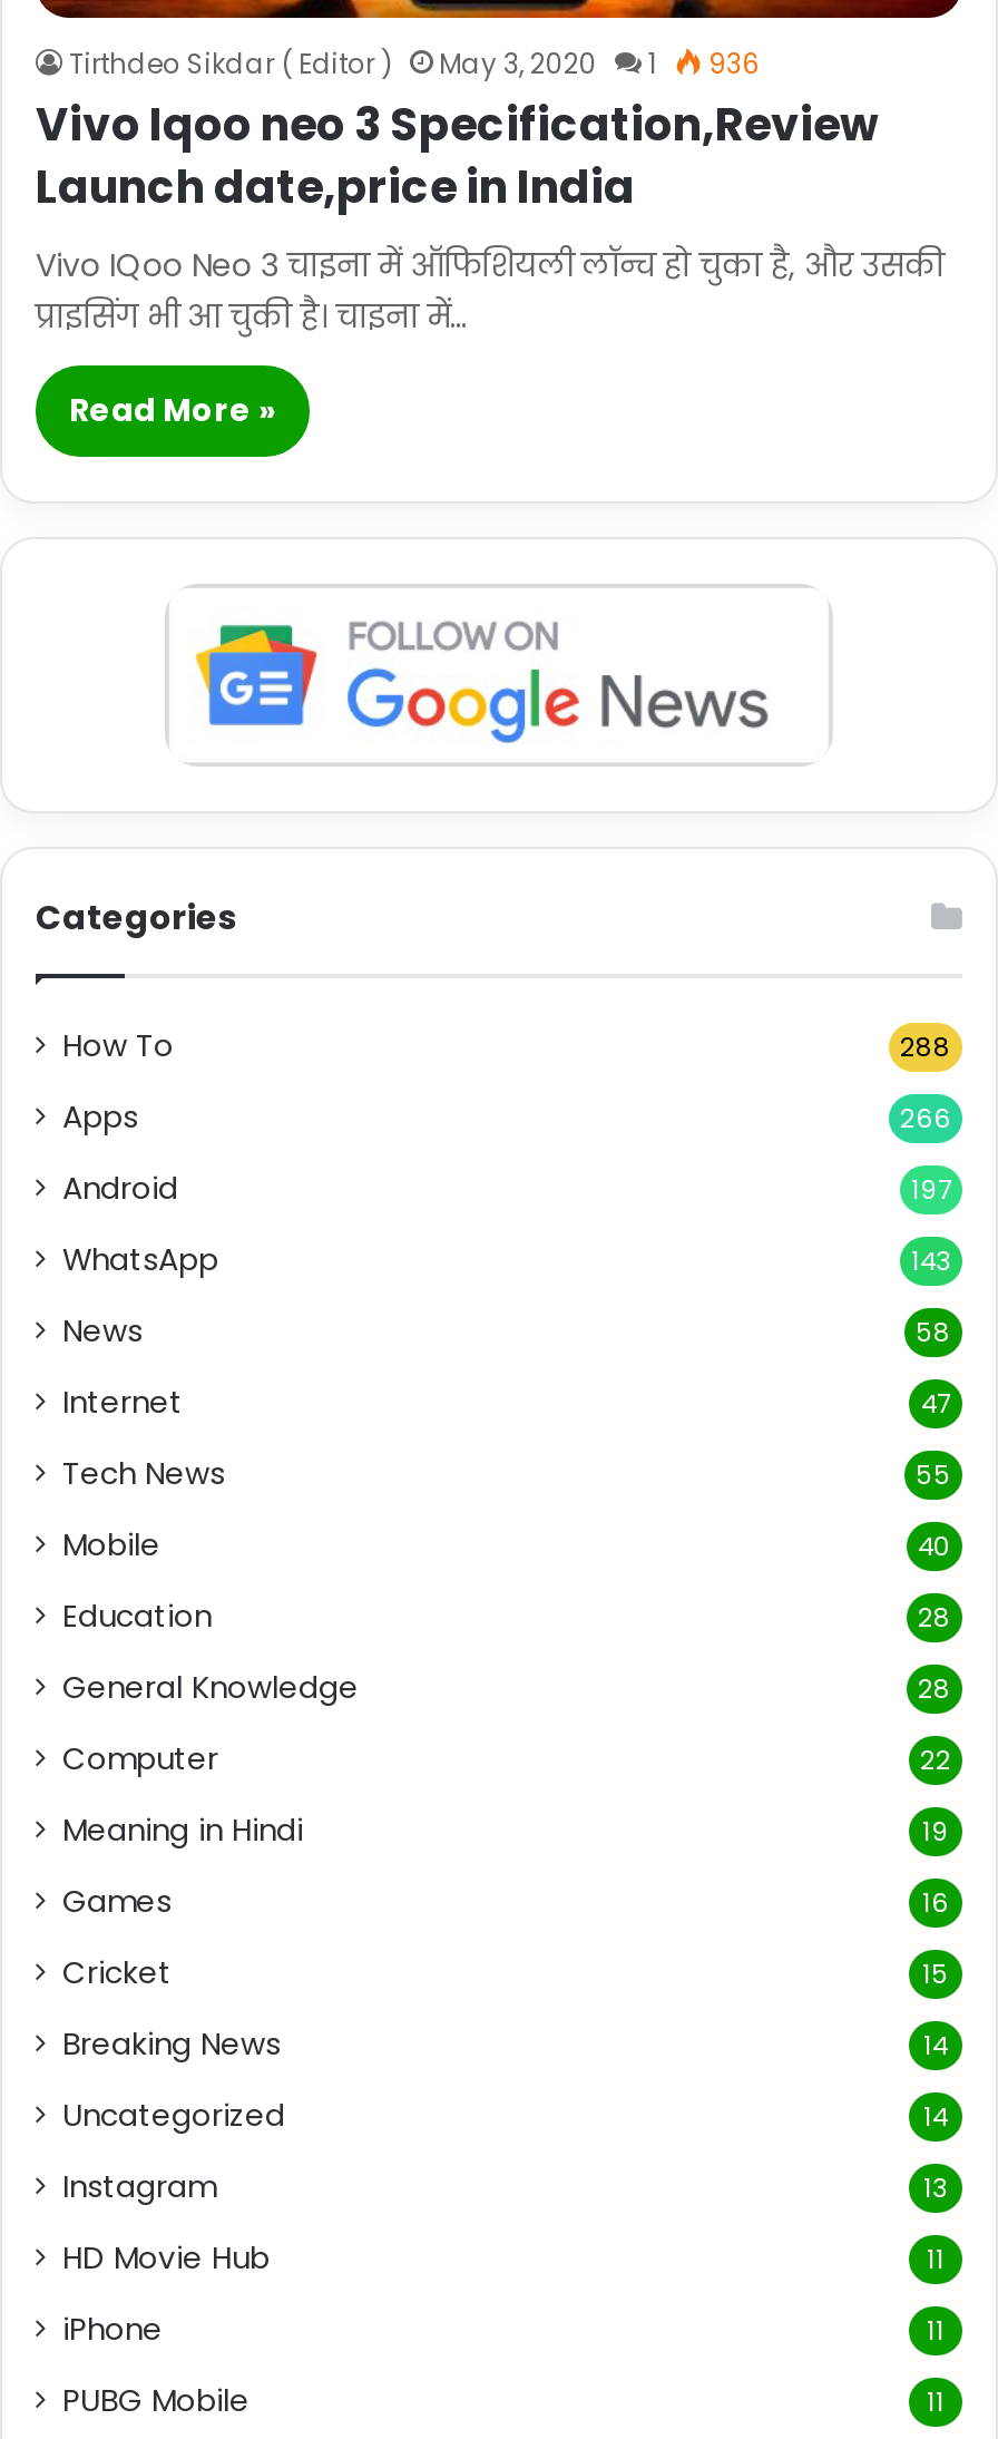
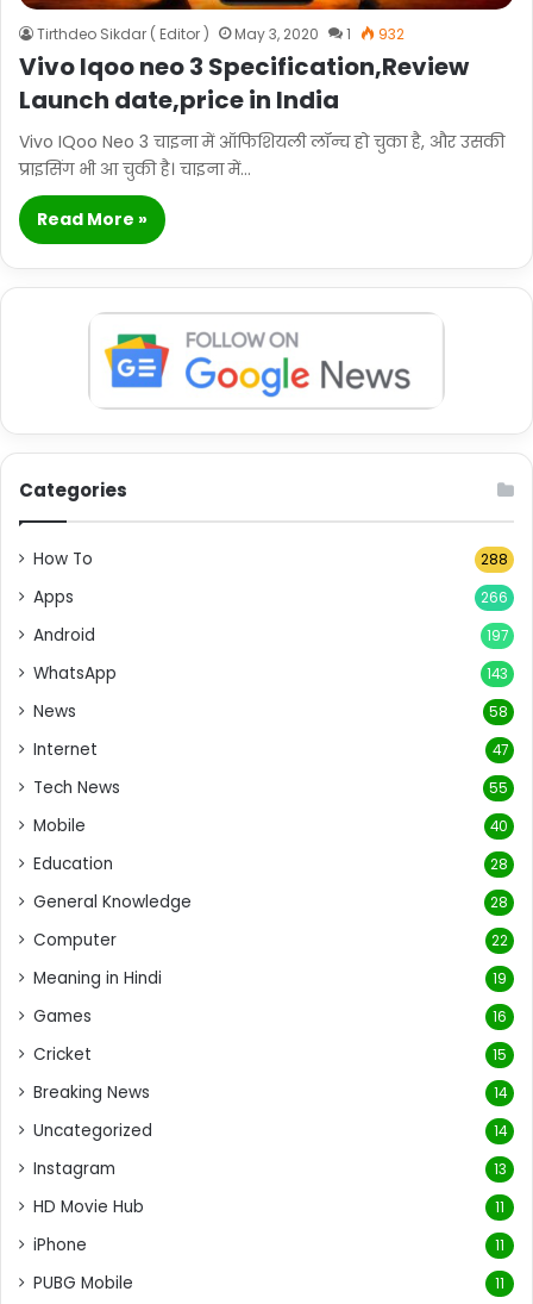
- Tirthdeo Sikdar ( Editor ) May 3, 2020 1 936
+ Tirthdeo Sikdar ( Editor ) May 3, 2020 1 932
